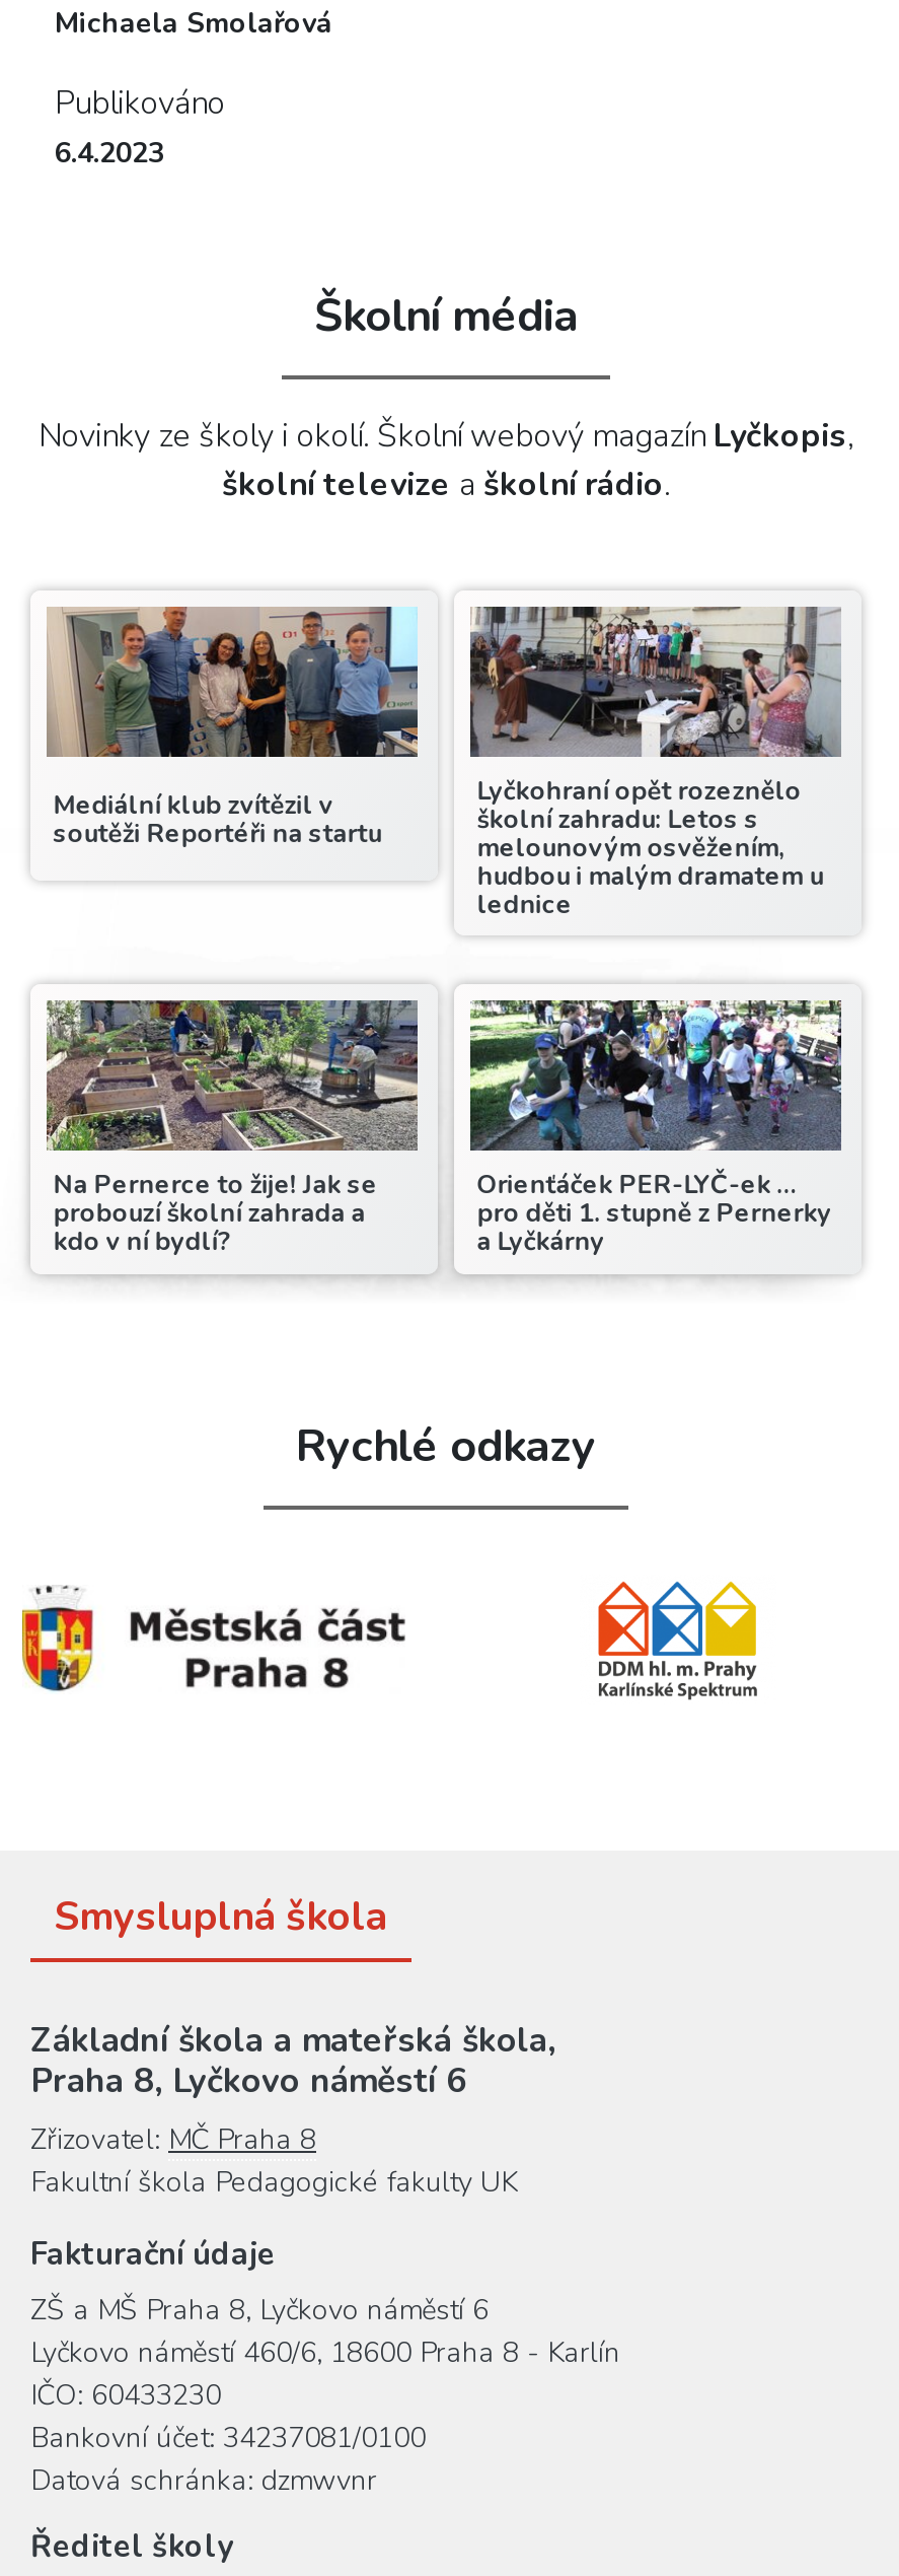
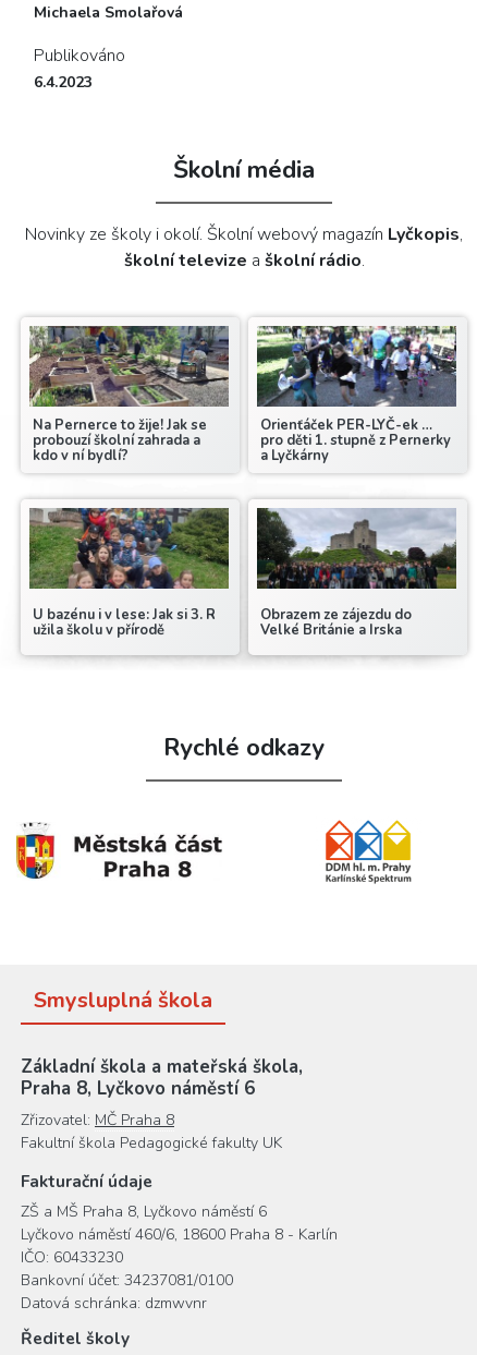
- [image]
- Mediální klub zvítězil v
- soutěži Reportéři na startu

- [image]
- Lyčkohraní opět rozeznělo
- školní zahradu: Letos s
- melounovým osvěžením,
- hudbou i malým dramatem u
- lednice

moved up: [image] | Na Pernerce to žije! Jak se | probouzí školní zahrada a | kdo v ní bydlí? | Orienťáček PER-LYČ-ek … | pro děti 1. stupně z Pernerky | a Lyčkárny

+ [image]
+ U bazénu i v lese: Jak si 3. R
+ užila školu v přírodě

+ [image]
+ Obrazem ze zájezdu do
+ Velké Británie a Irska
